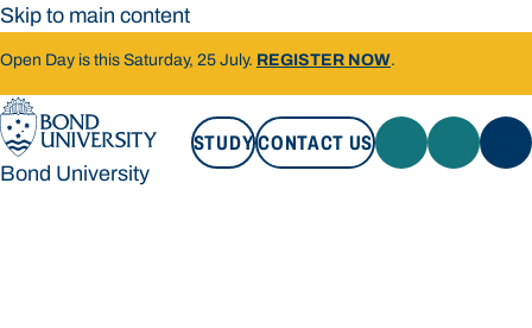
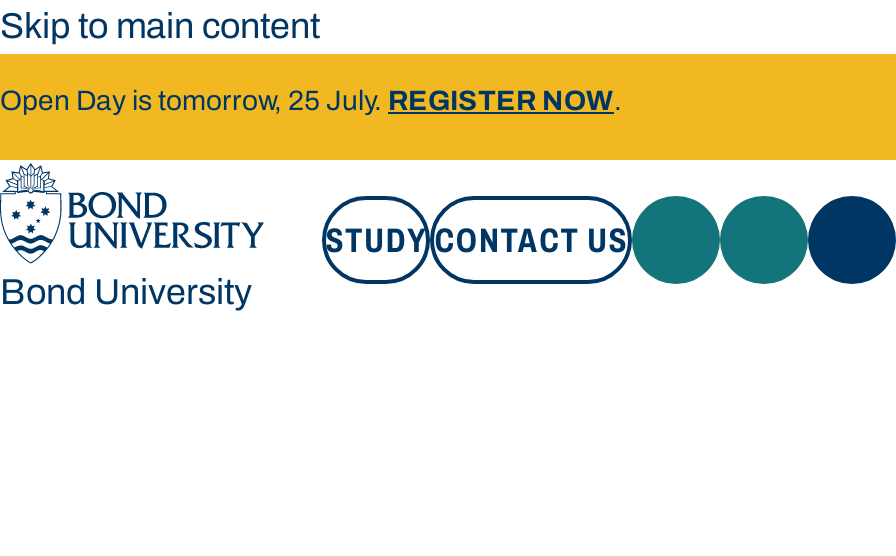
- Open Day is this Saturday, 25 July. REGISTER NOW.
+ Open Day is tomorrow, 25 July. REGISTER NOW.
